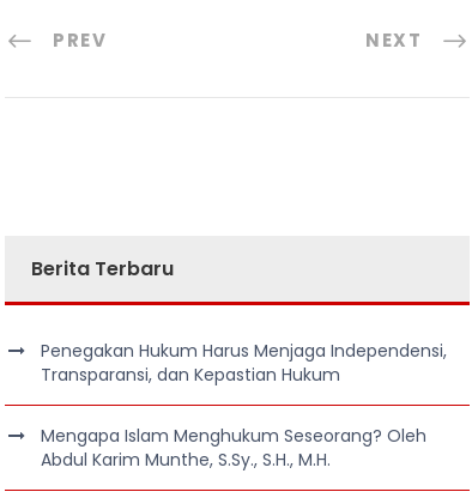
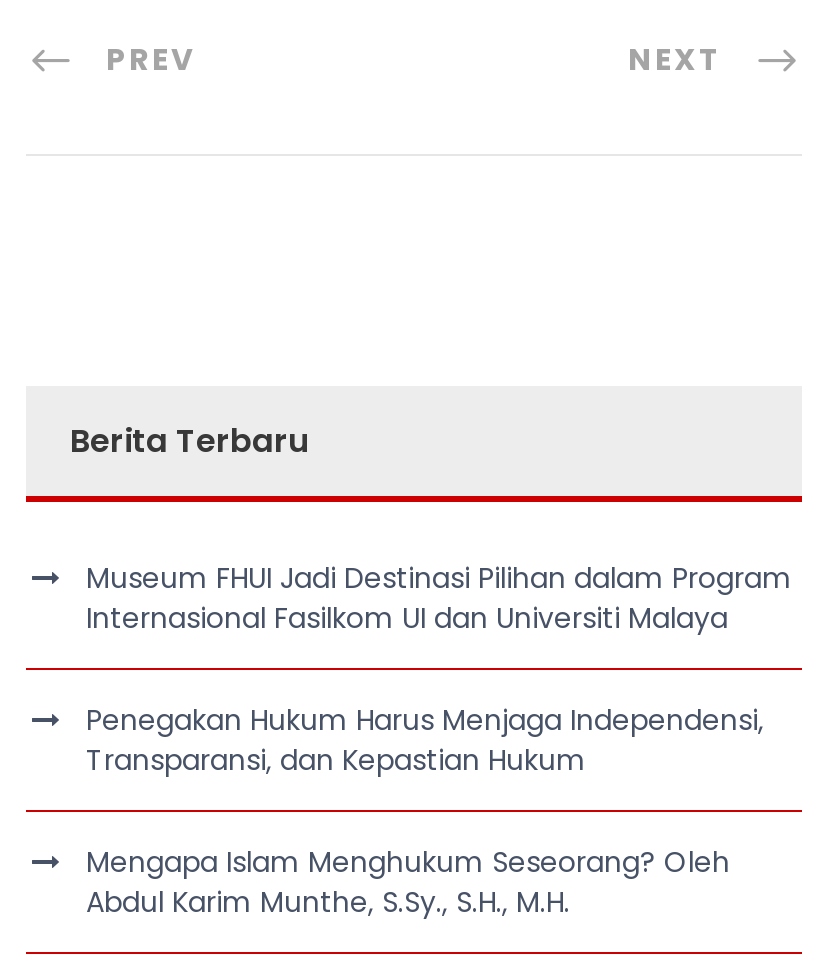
+ Museum FHUI Jadi Destinasi Pilihan dalam Program
+ Internasional Fasilkom UI dan Universiti Malaya
